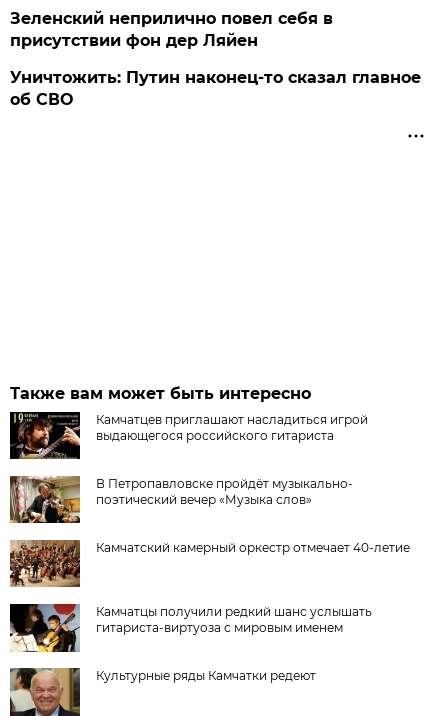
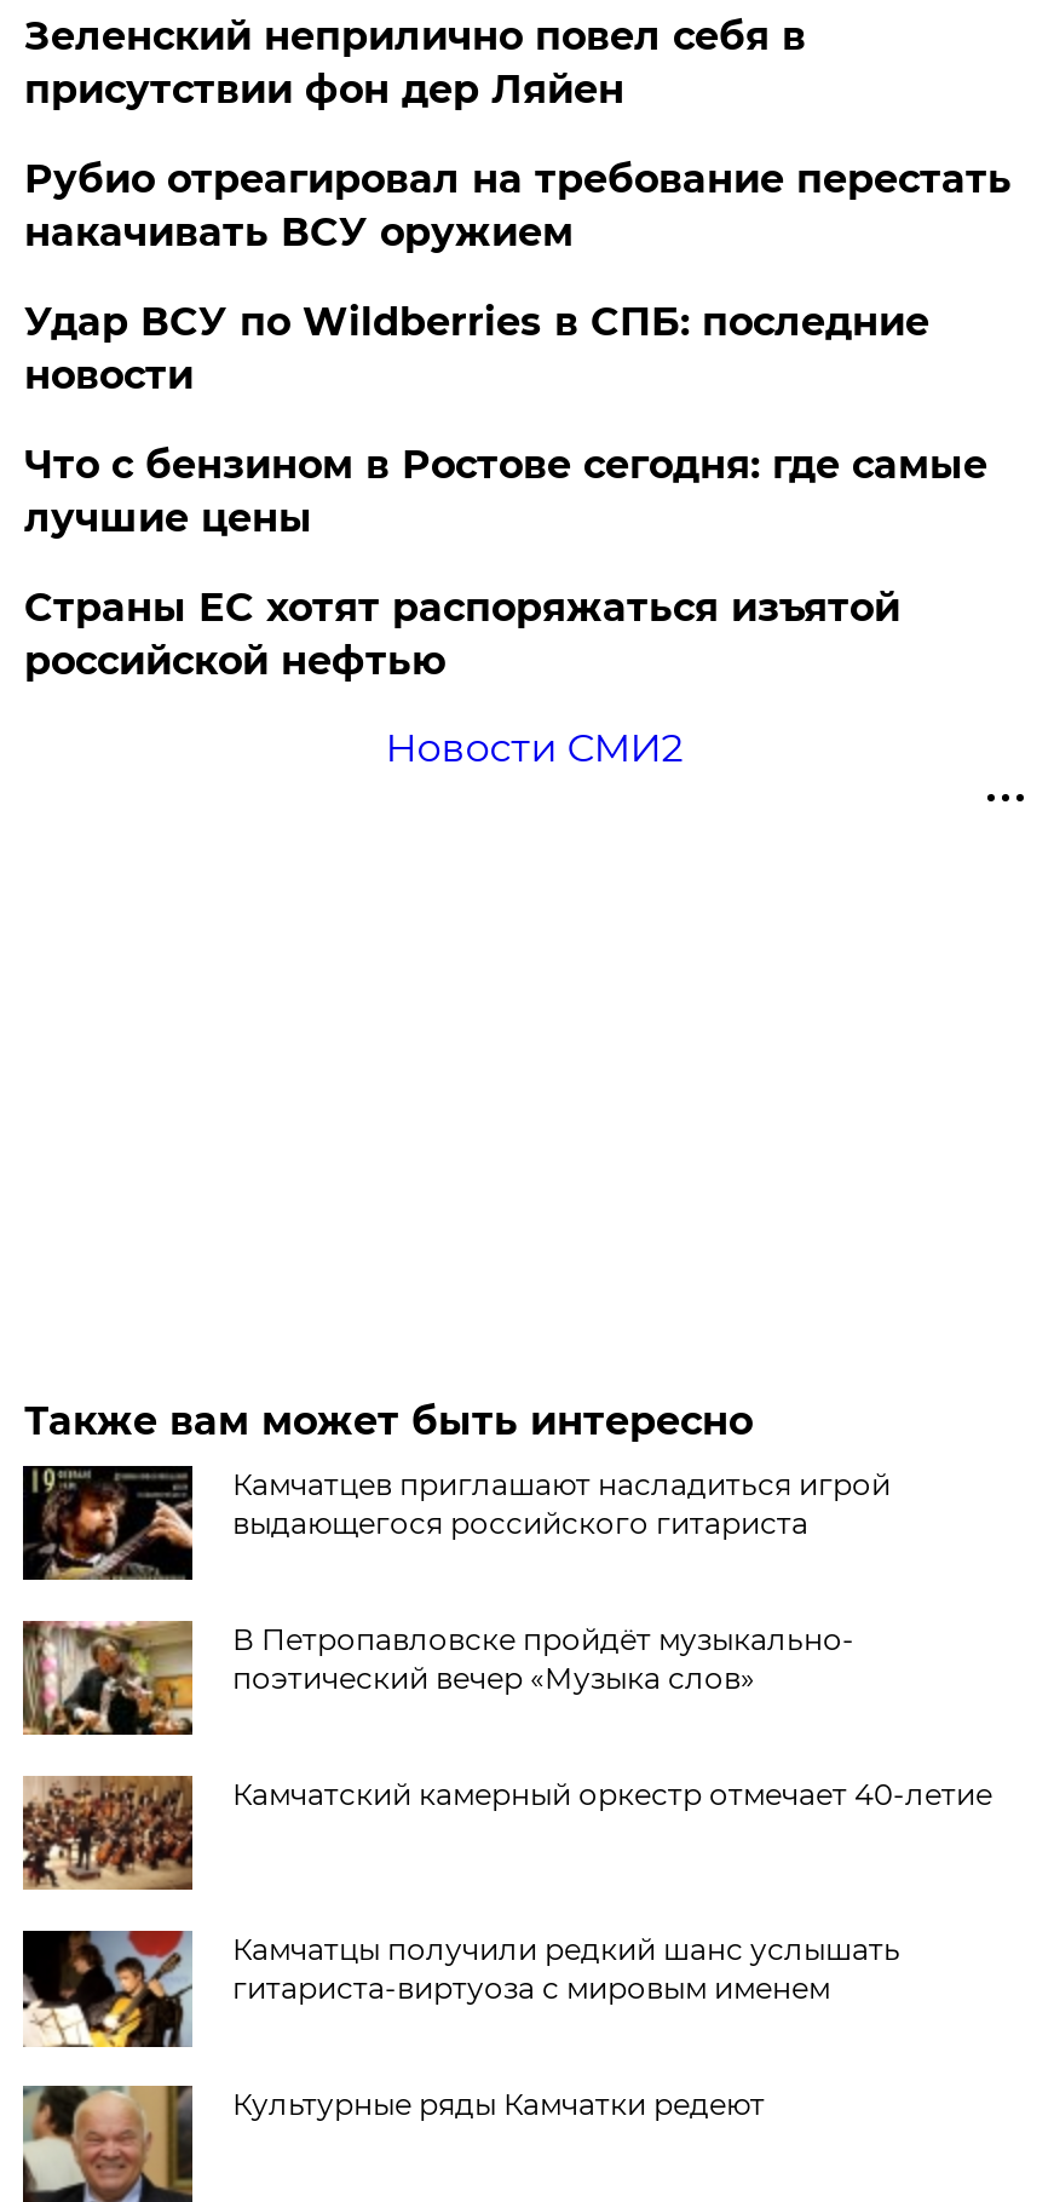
- Уничтожить: Путин наконец-то сказал главное
- об СВО
+ Рубио отреагировал на требование перестать
+ накачивать ВСУ оружием
+ Удар ВСУ по Wildberries в СПБ: последние
+ новости
+ Что с бензином в Ростове сегодня: где самые
+ лучшие цены
+ Страны ЕС хотят распоряжаться изъятой
+ российской нефтью
+ Новости СМИ2
